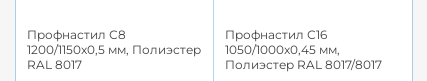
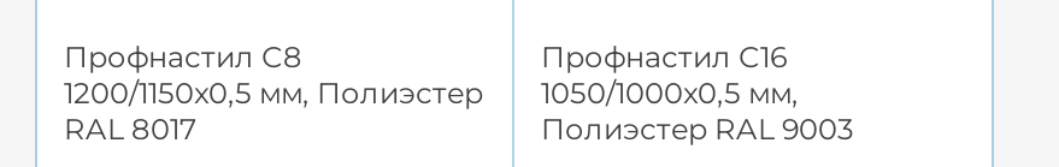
- 1050/1000x0,45 мм,
+ 1050/1000x0,5 мм,

- Полиэстер RAL 8017/8017
+ Полиэстер RAL 9003
